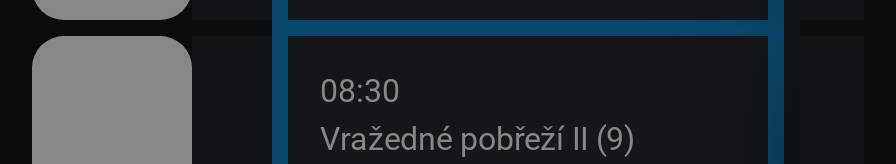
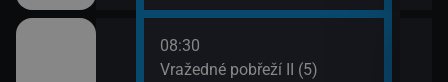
- Vražedné pobřeží II (9)
+ Vražedné pobřeží II (5)
